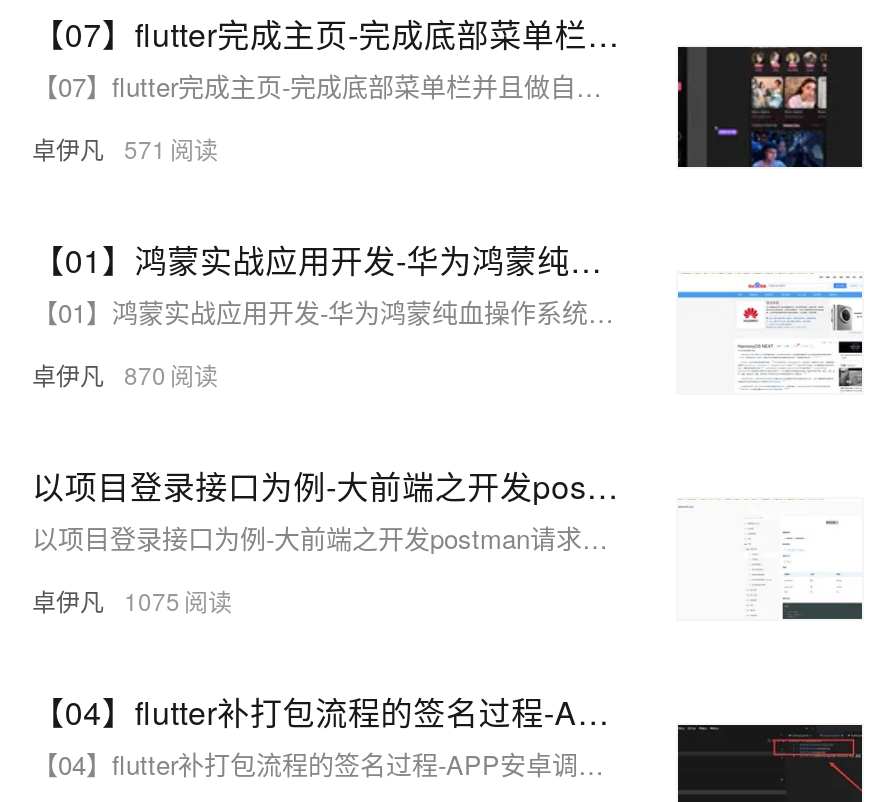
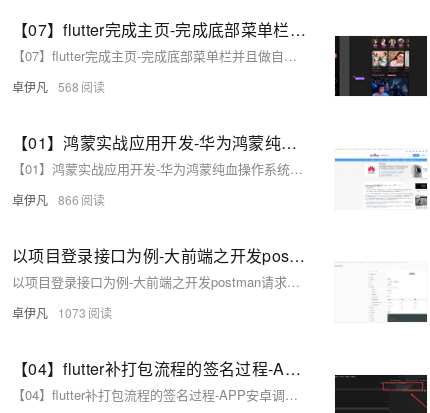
- 卓伊凡 571
+ 卓伊凡 568

- 卓伊凡 870
+ 卓伊凡 866

- 卓伊凡 1075
+ 卓伊凡 1073
